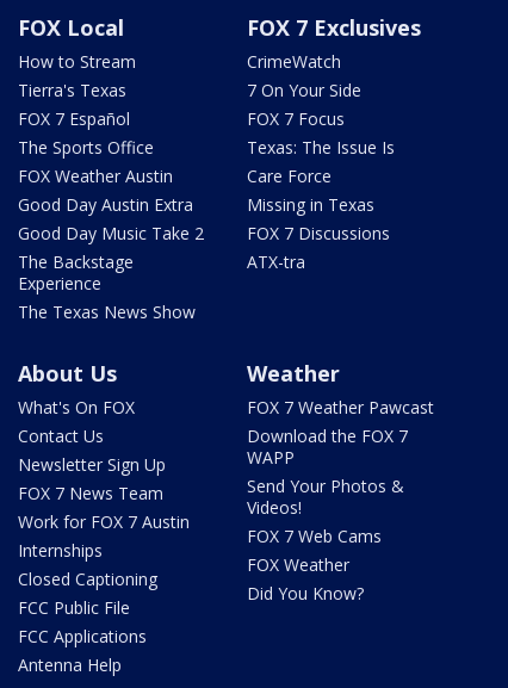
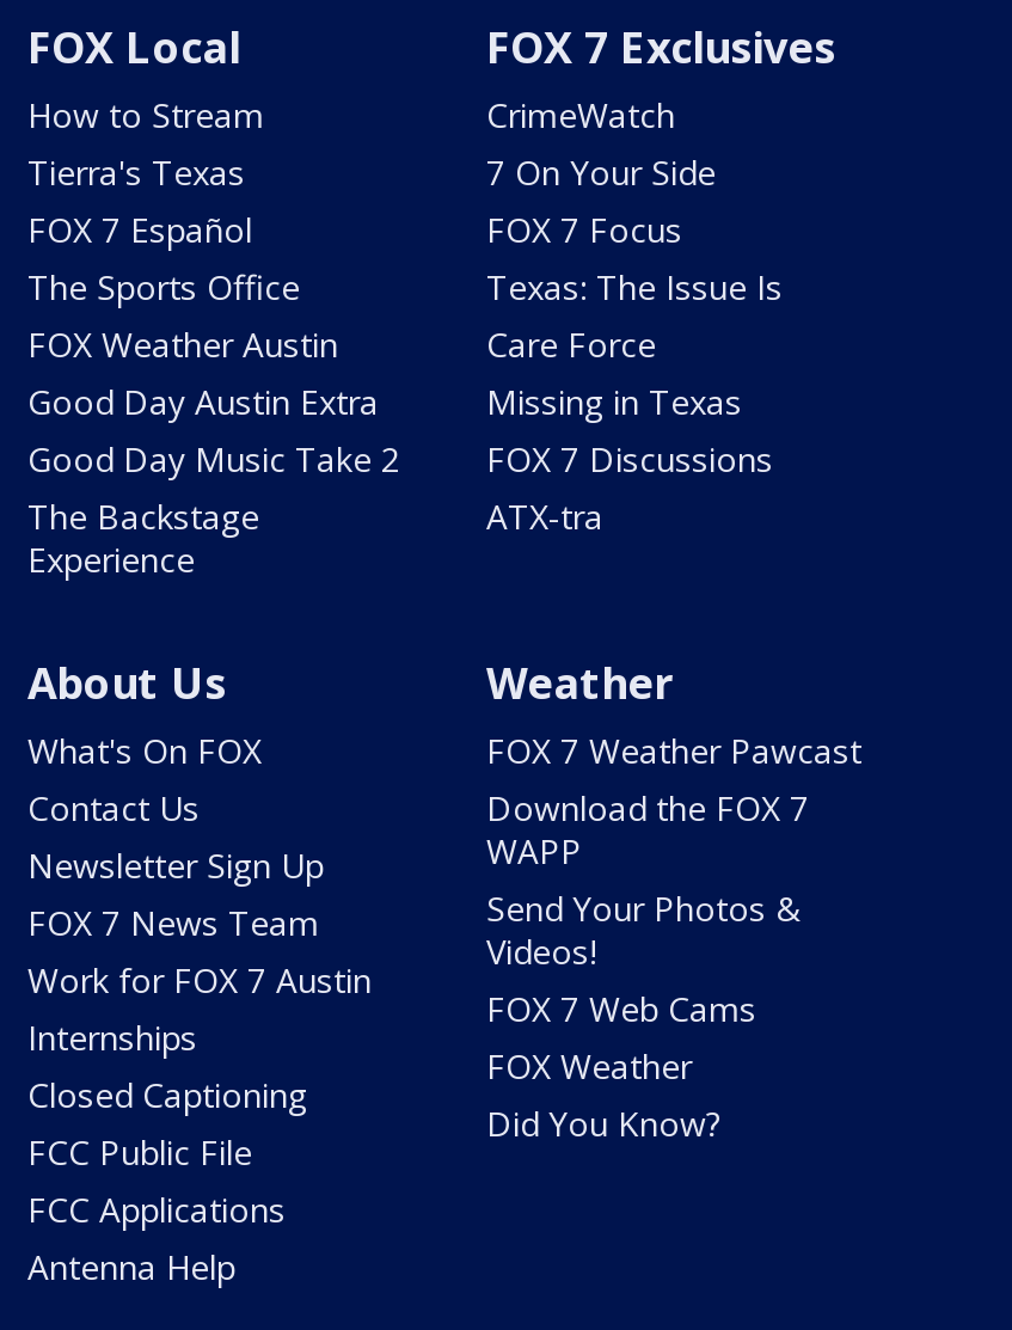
- The Texas News Show
